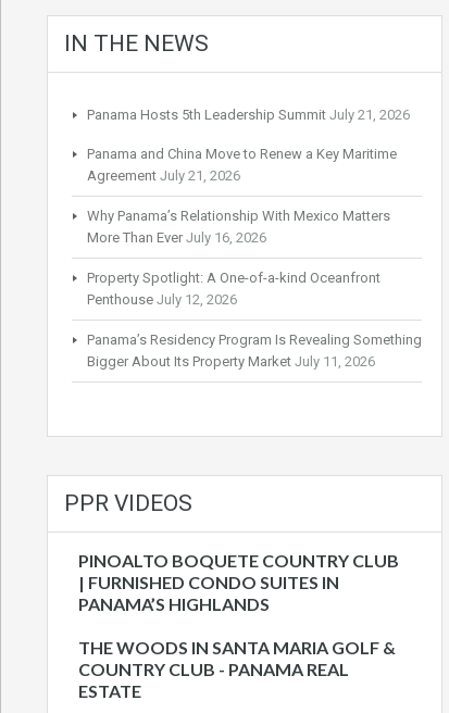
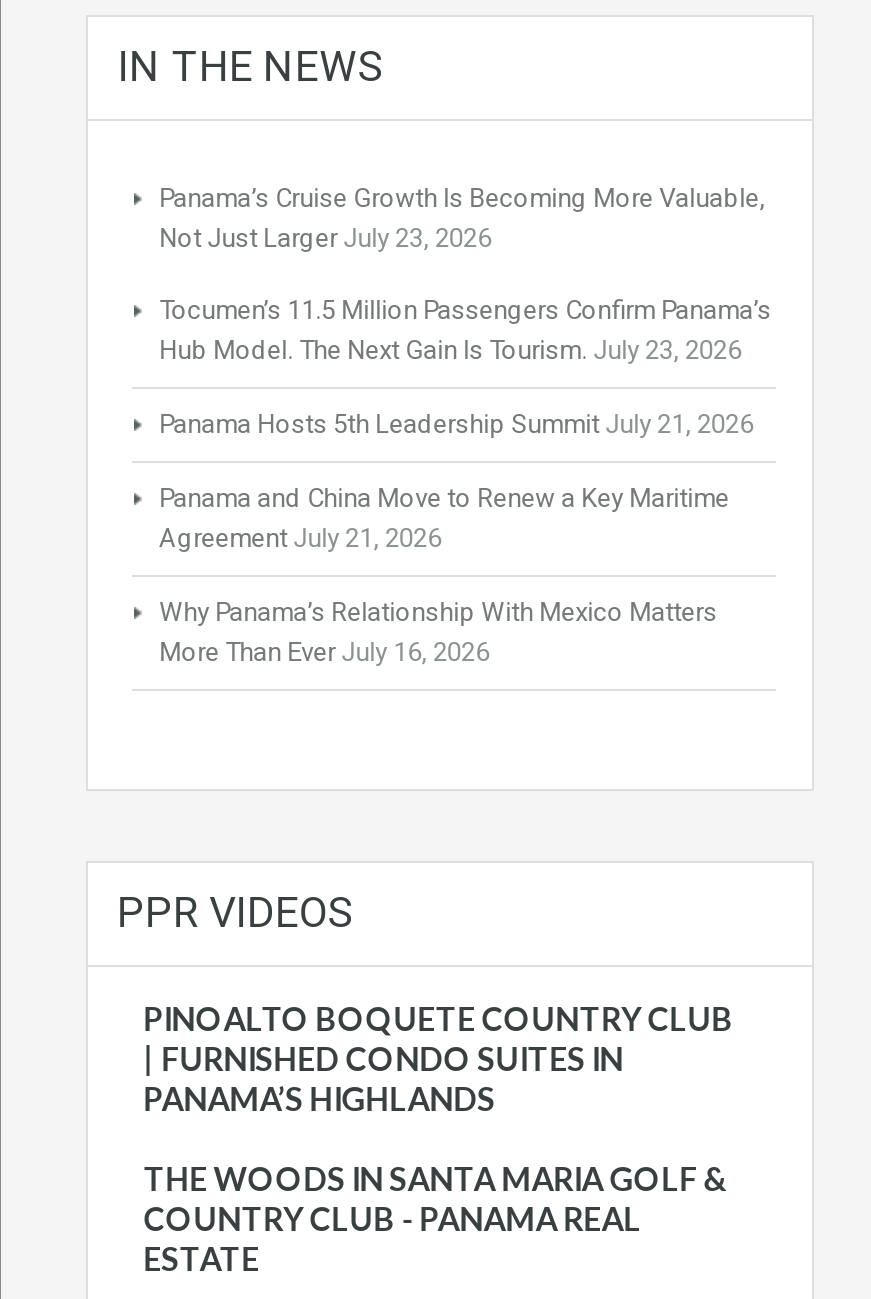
+ Panama’s Cruise Growth Is Becoming More Valuable,
+ Not Just Larger July 23, 2026
+ Tocumen’s 11.5 Million Passengers Confirm Panama’s
+ Hub Model. The Next Gain Is Tourism. July 23, 2026

moved down: Panama Hosts 5th Leadership Summit July 21, 2026 | Panama and China Move to Renew a Key Maritime | Agreement July 21, 2026 | Why Panama’s Relationship With Mexico Matters | More Than Ever July 16, 2026

- Property Spotlight: A One-of-a-kind Oceanfront
- Penthouse July 12, 2026
- Panama’s Residency Program Is Revealing Something
- Bigger About Its Property Market July 11, 2026
